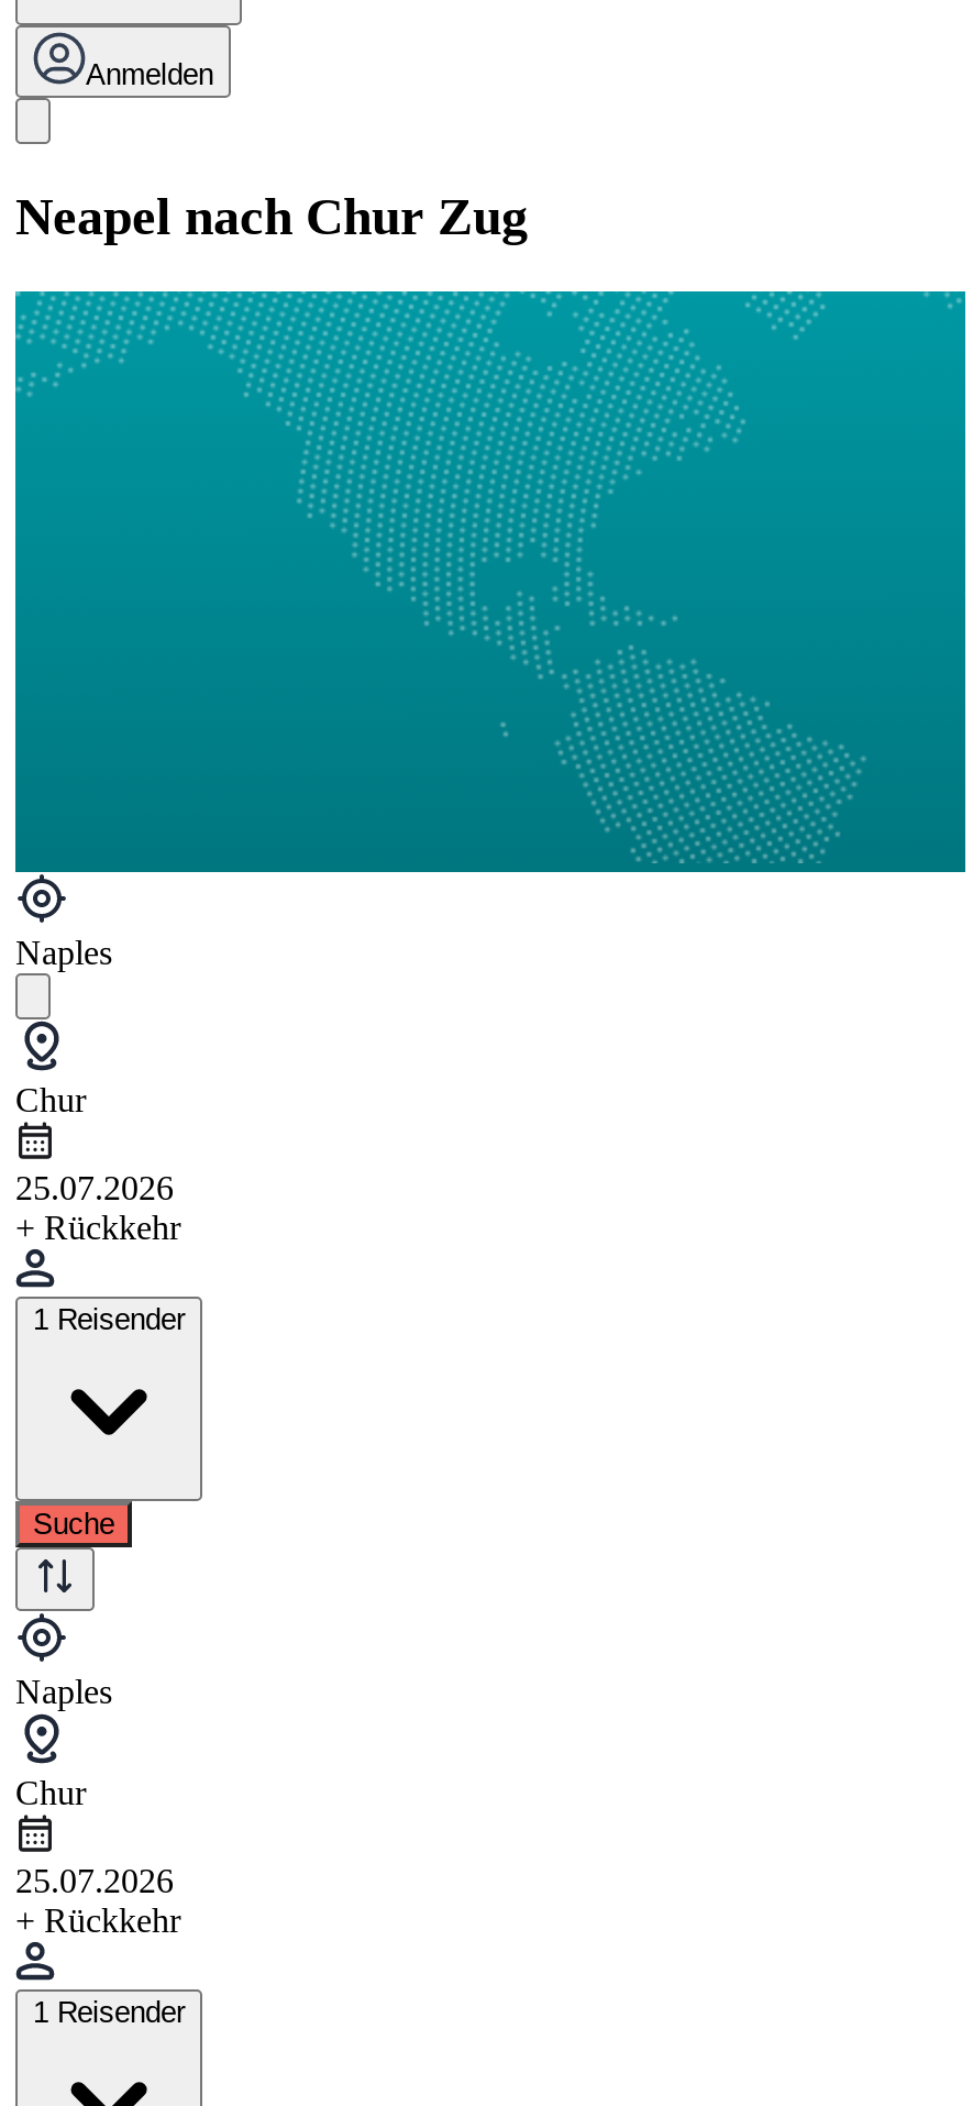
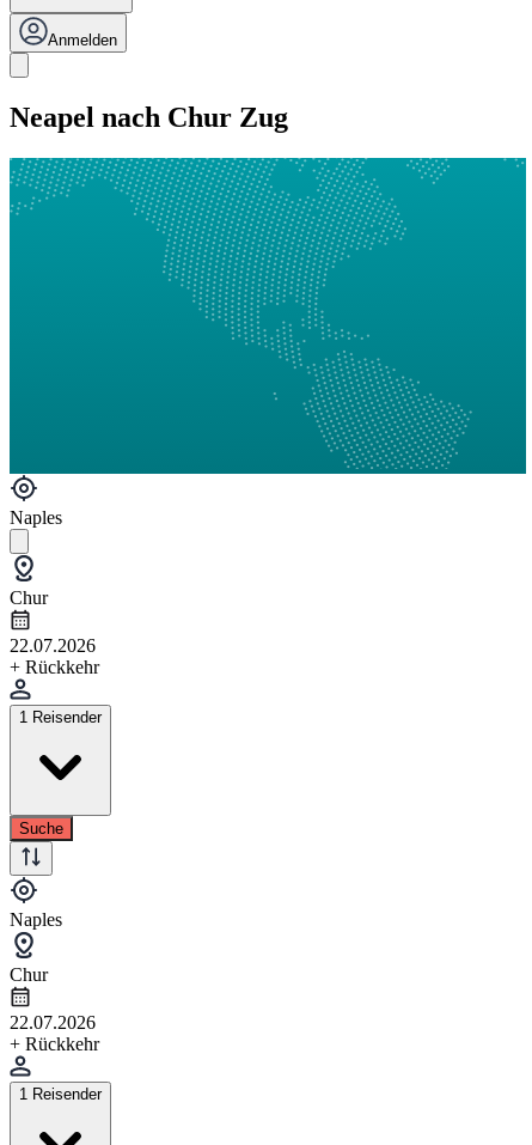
- 25.07.2026
+ 22.07.2026

- 25.07.2026
+ 22.07.2026
